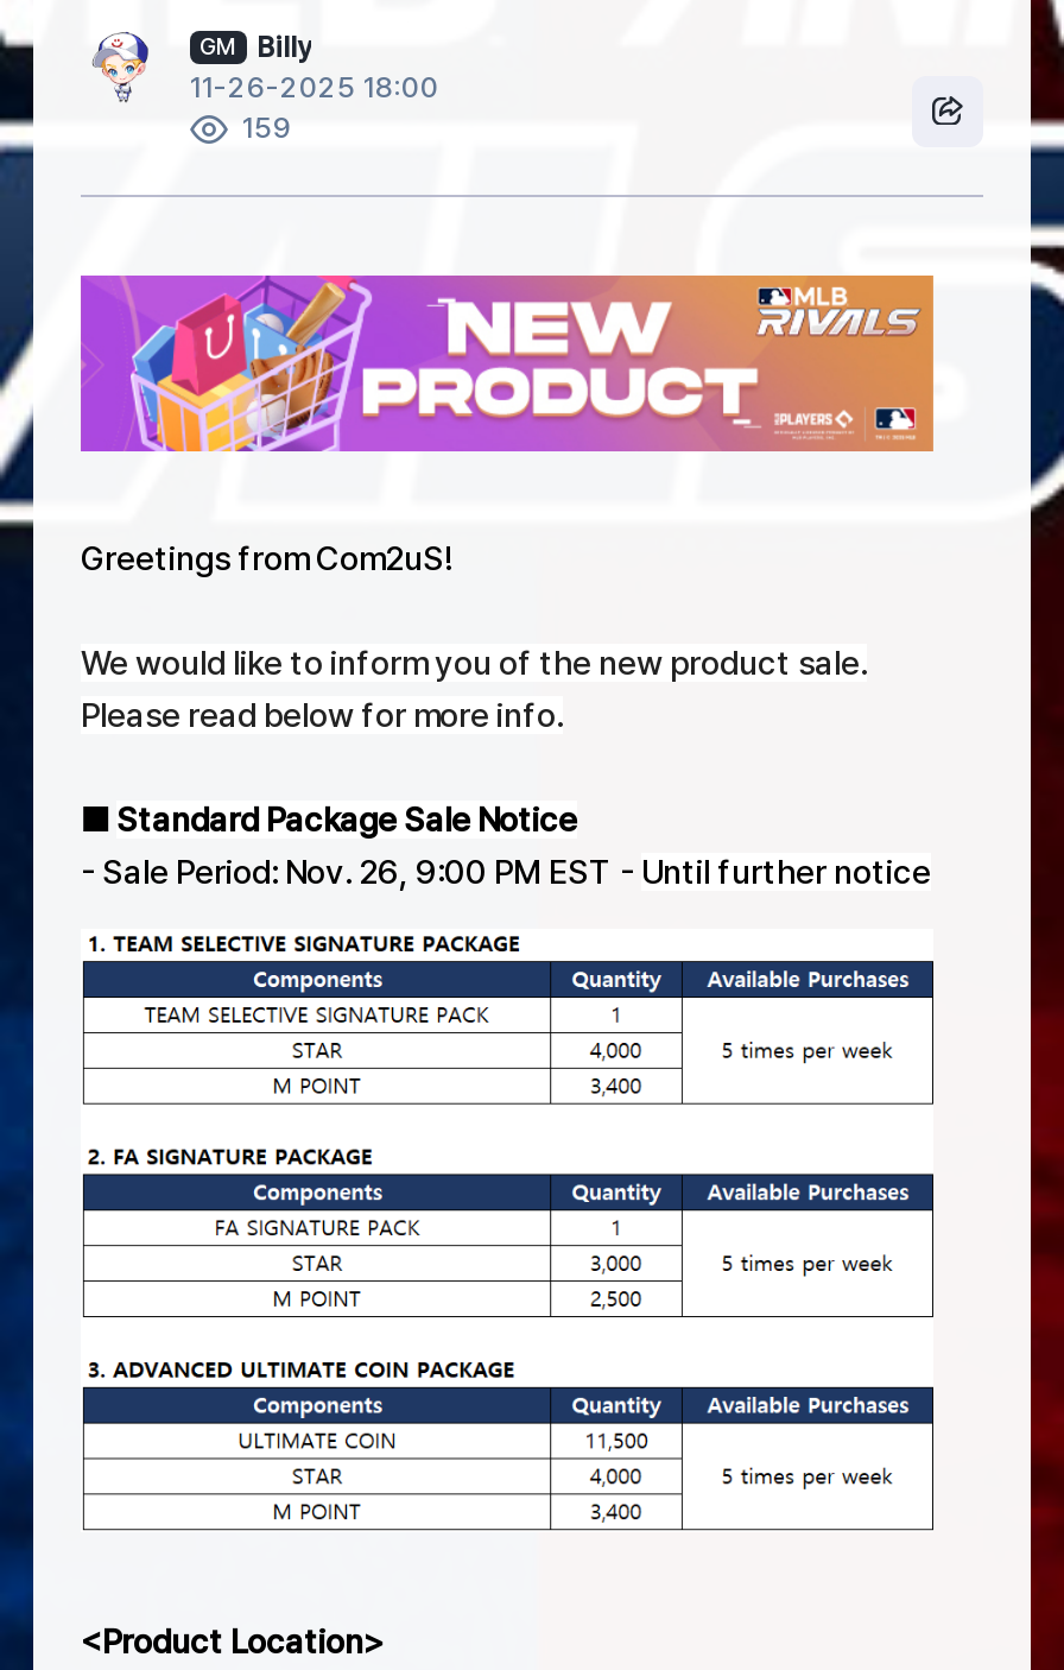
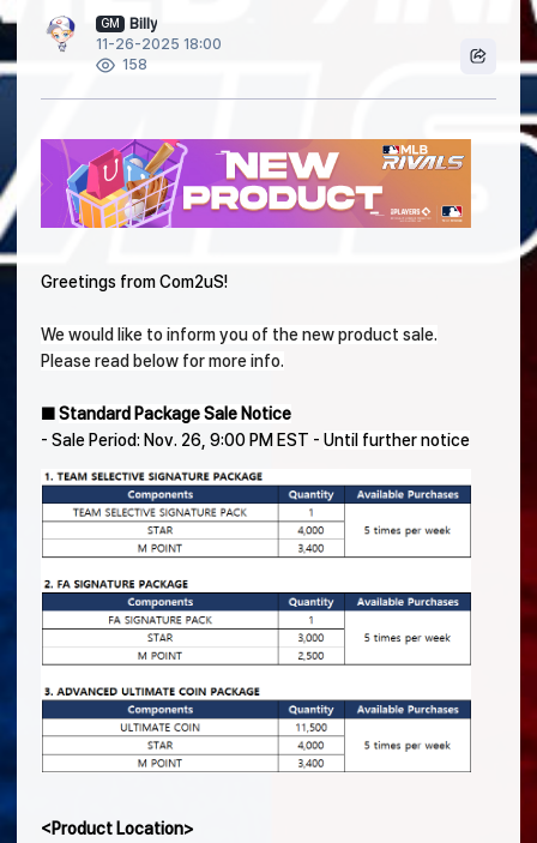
- 159
+ 158
